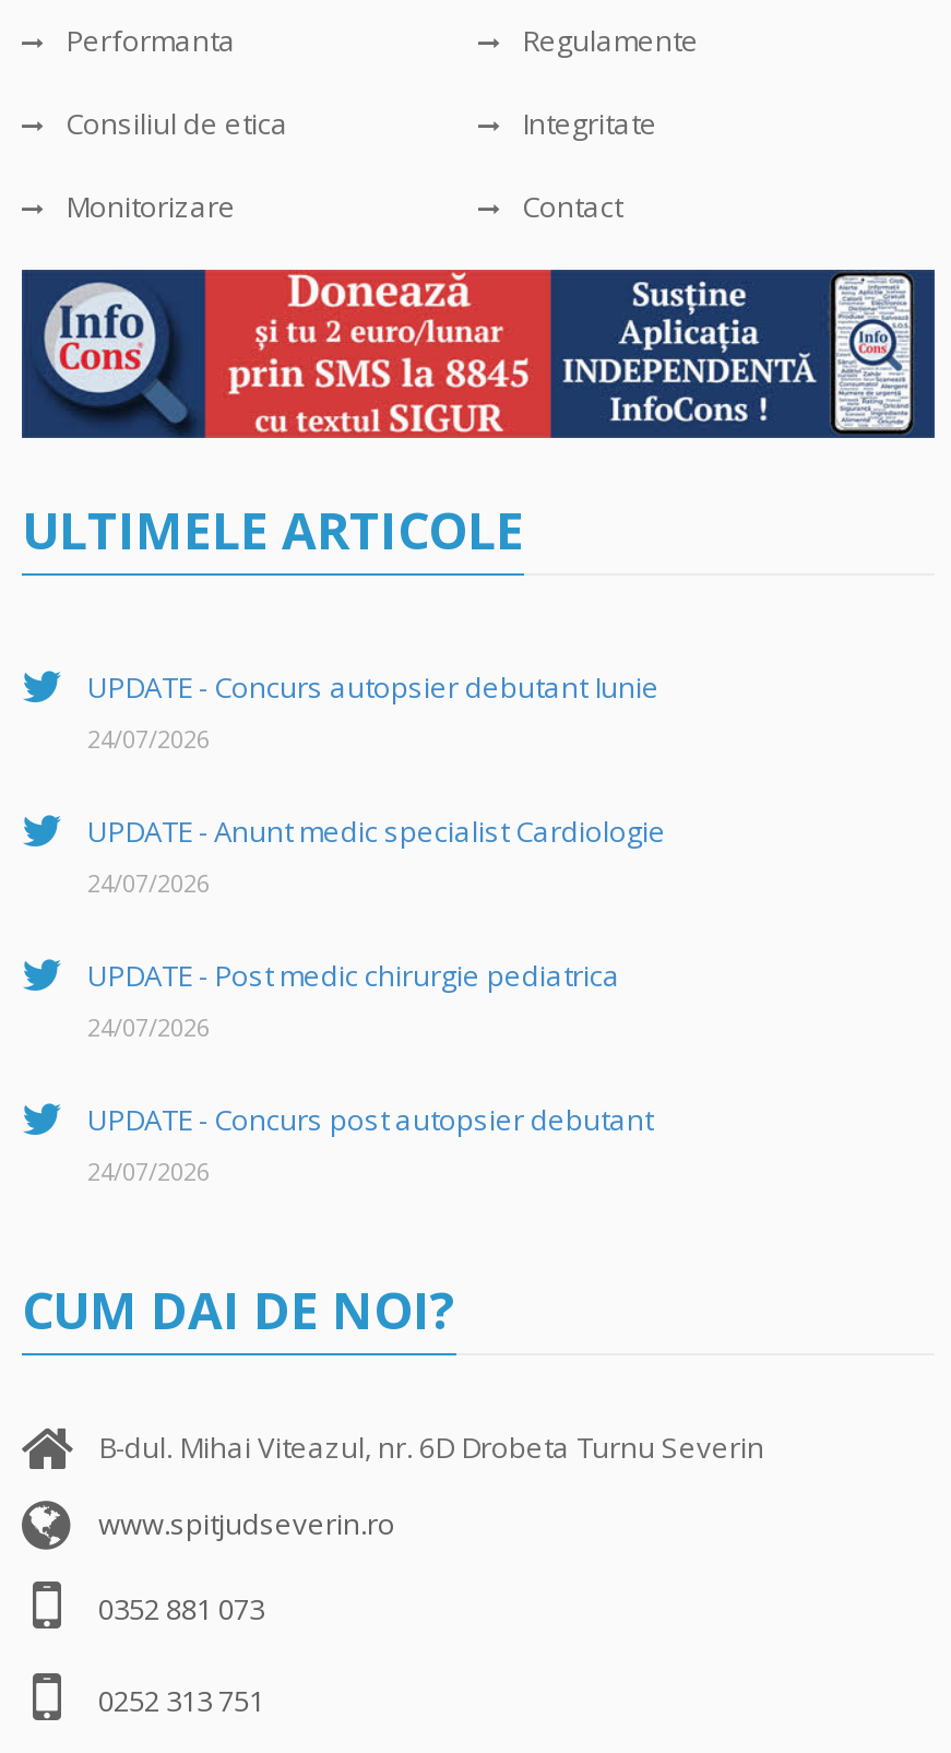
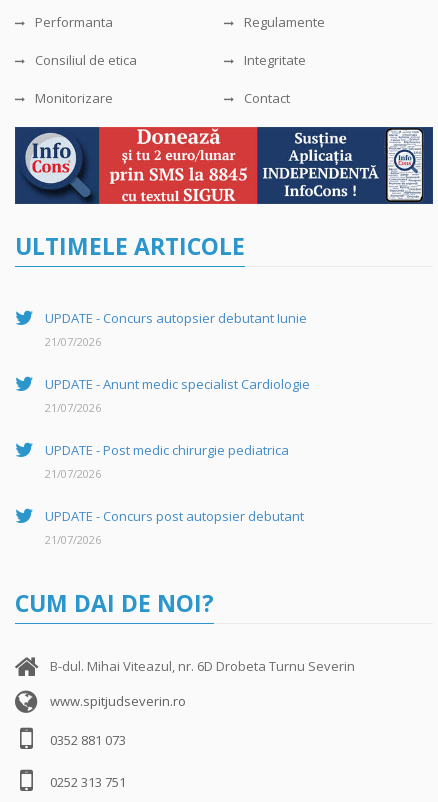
- 24/07/2026
+ 21/07/2026

- 24/07/2026
+ 21/07/2026

- 24/07/2026
+ 21/07/2026

- 24/07/2026
+ 21/07/2026
